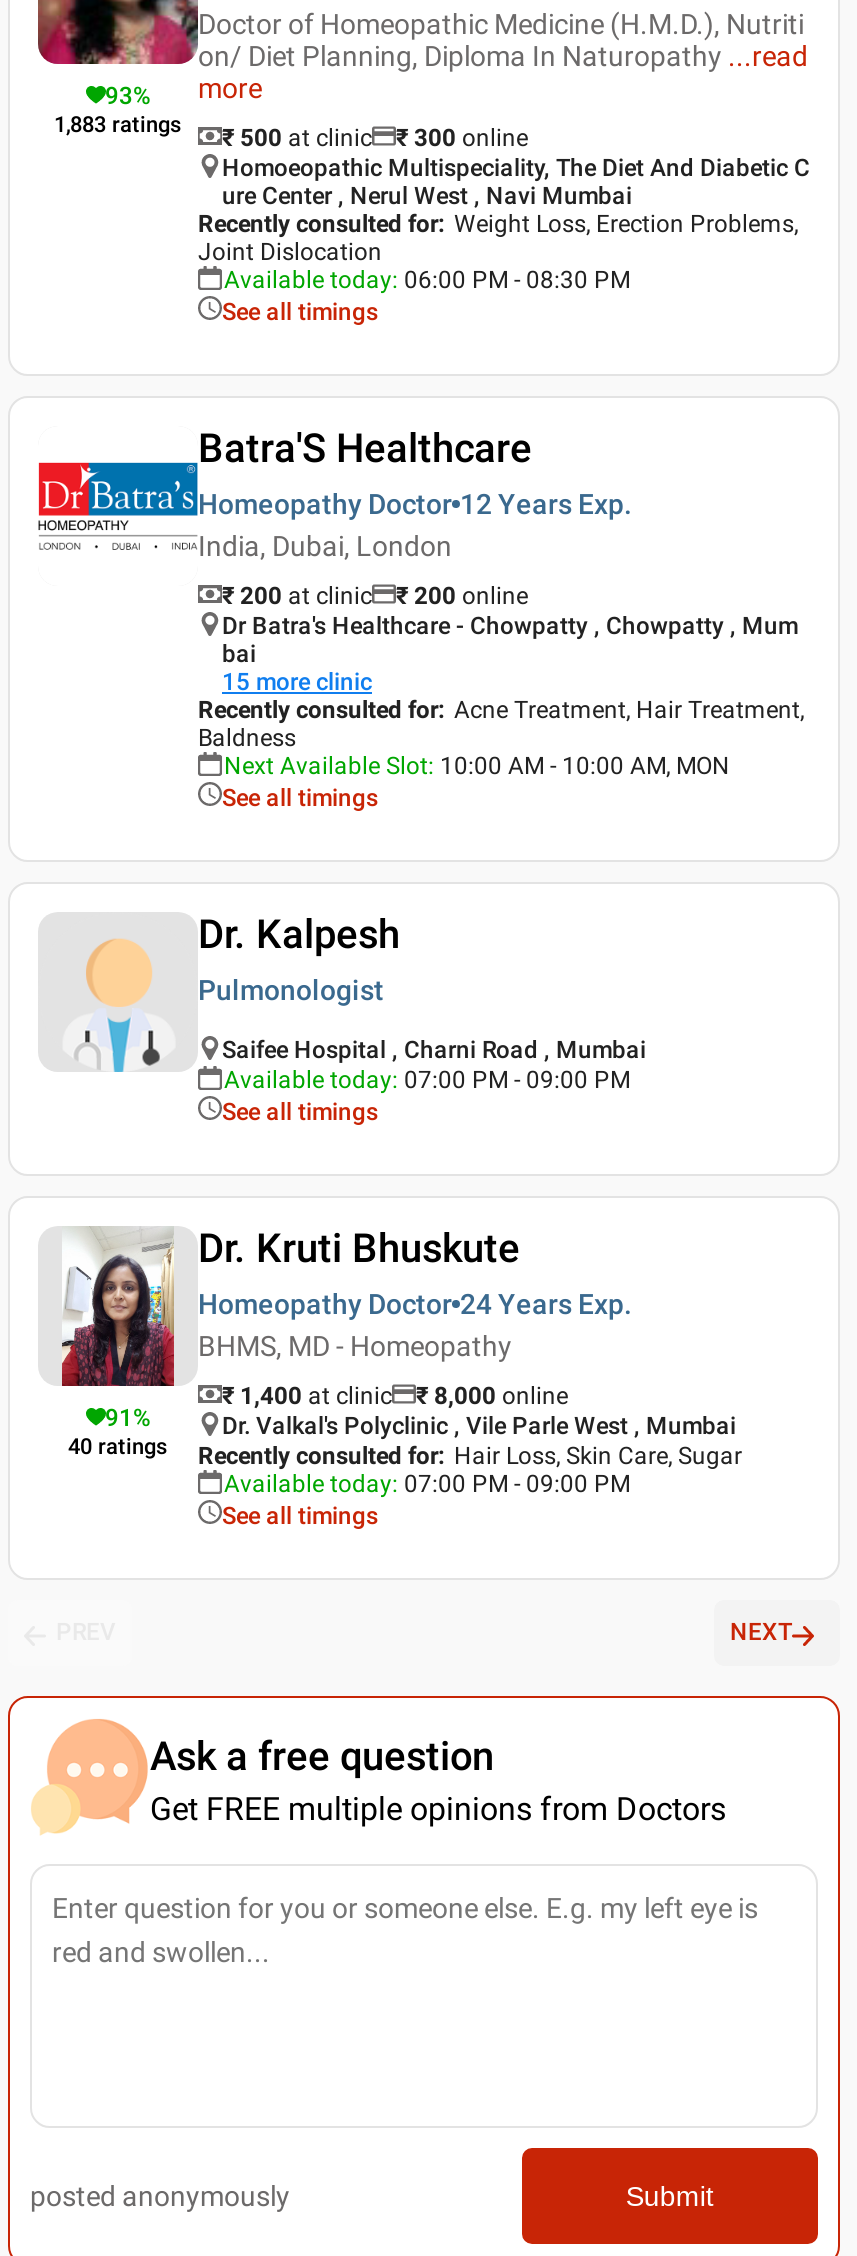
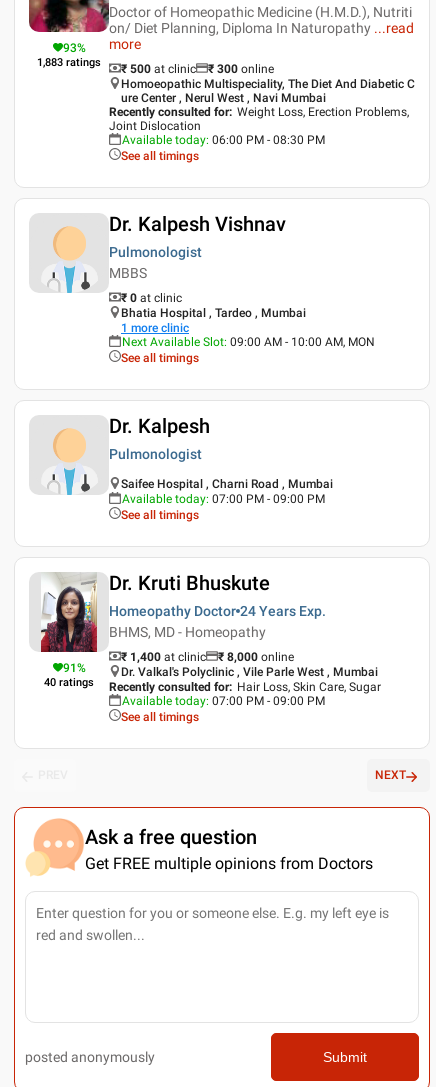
- [image]
- Batra'S Healthcare
- Homeopathy Doctor 12 Years Exp.
- India, Dubai, London
+ [image]
+ Dr. Kalpesh Vishnav
+ Pulmonologist
+ MBBS

- ₹ 200 at clinic
- ₹200 online
- Dr Batra's Healthcare - Chowpatty , Chowpatty , Mum
- bai
- 15 more clinic
- Recently consulted for: Acne Treatment, Hair Treatment,
- Baldness
- Next Available Slot: 10:00 AM - 10:00 AM, MON
+ ₹ 0 at clinic
+ Bhatia Hospital , Tardeo , Mumbai
+ 1 more clinic
+ Next Available Slot: 09:00 AM - 10:00 AM, MON
